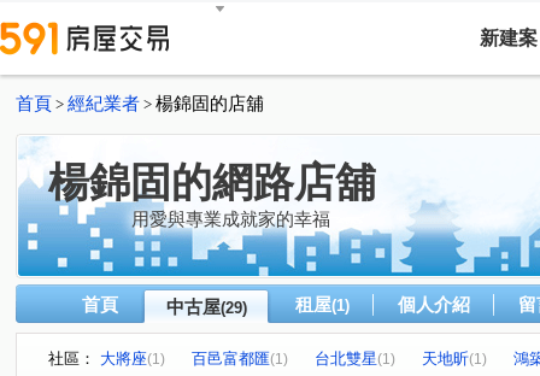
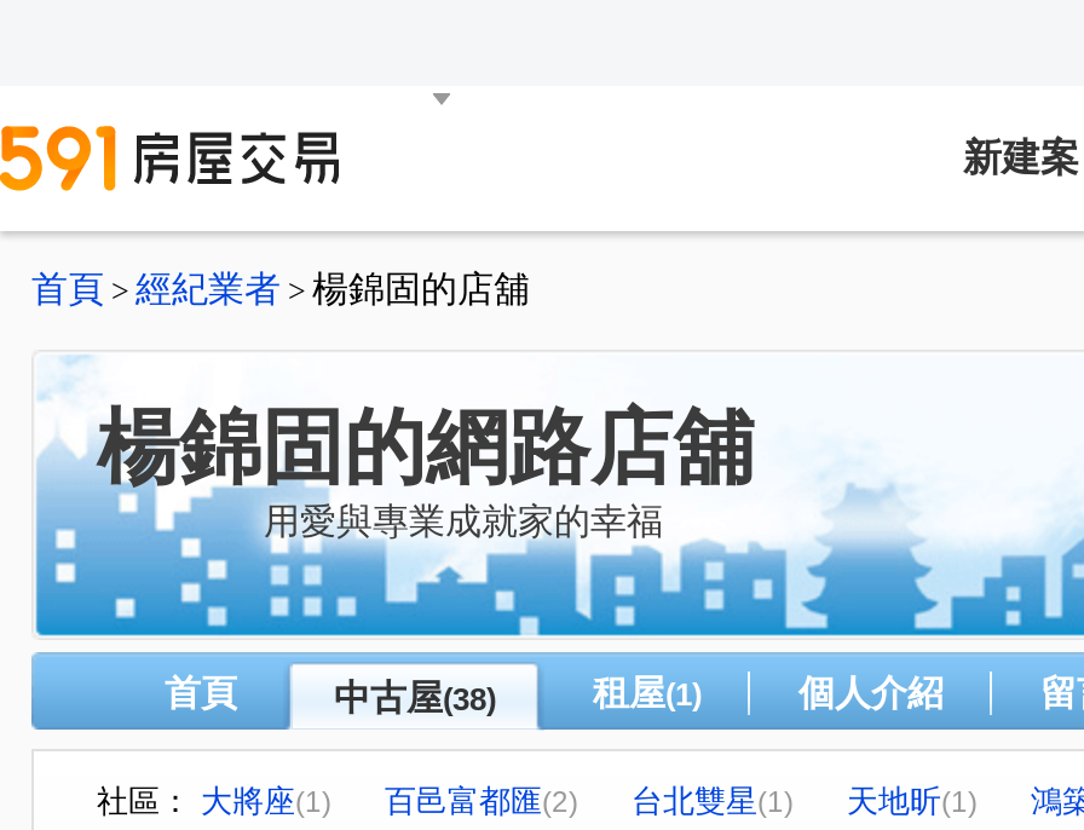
- 中古屋(29)
+ 中古屋(38)

- 百邑富都匯(1)
+ 百邑富都匯(2)
